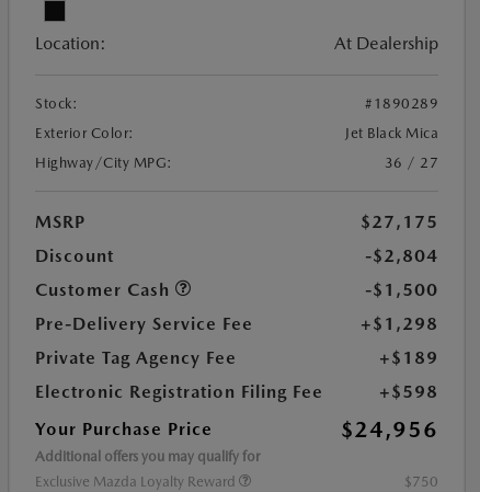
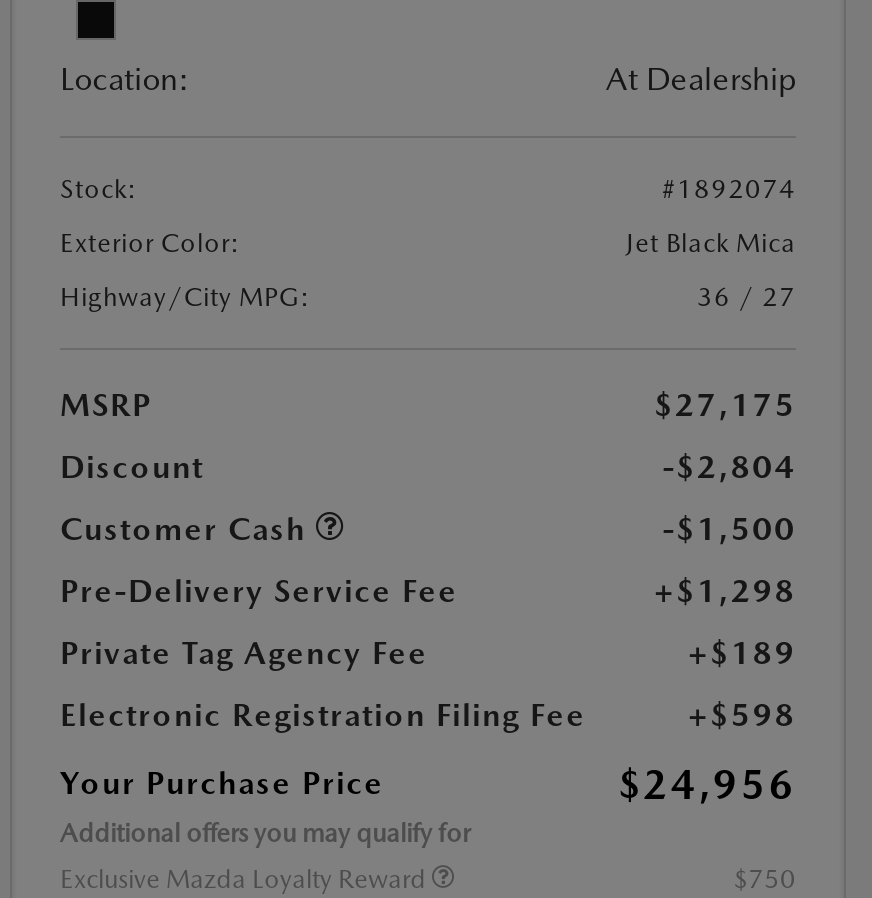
- #1890289
+ #1892074
